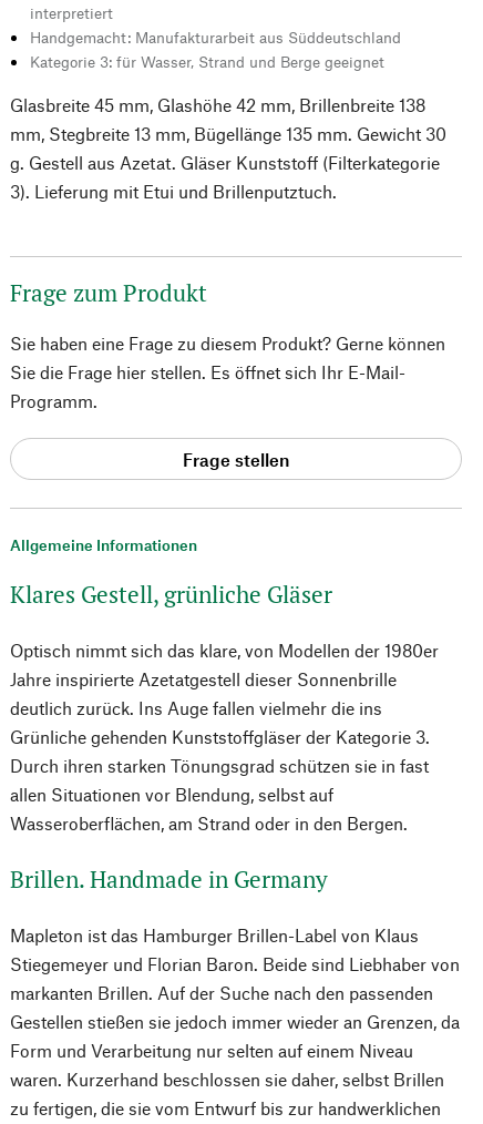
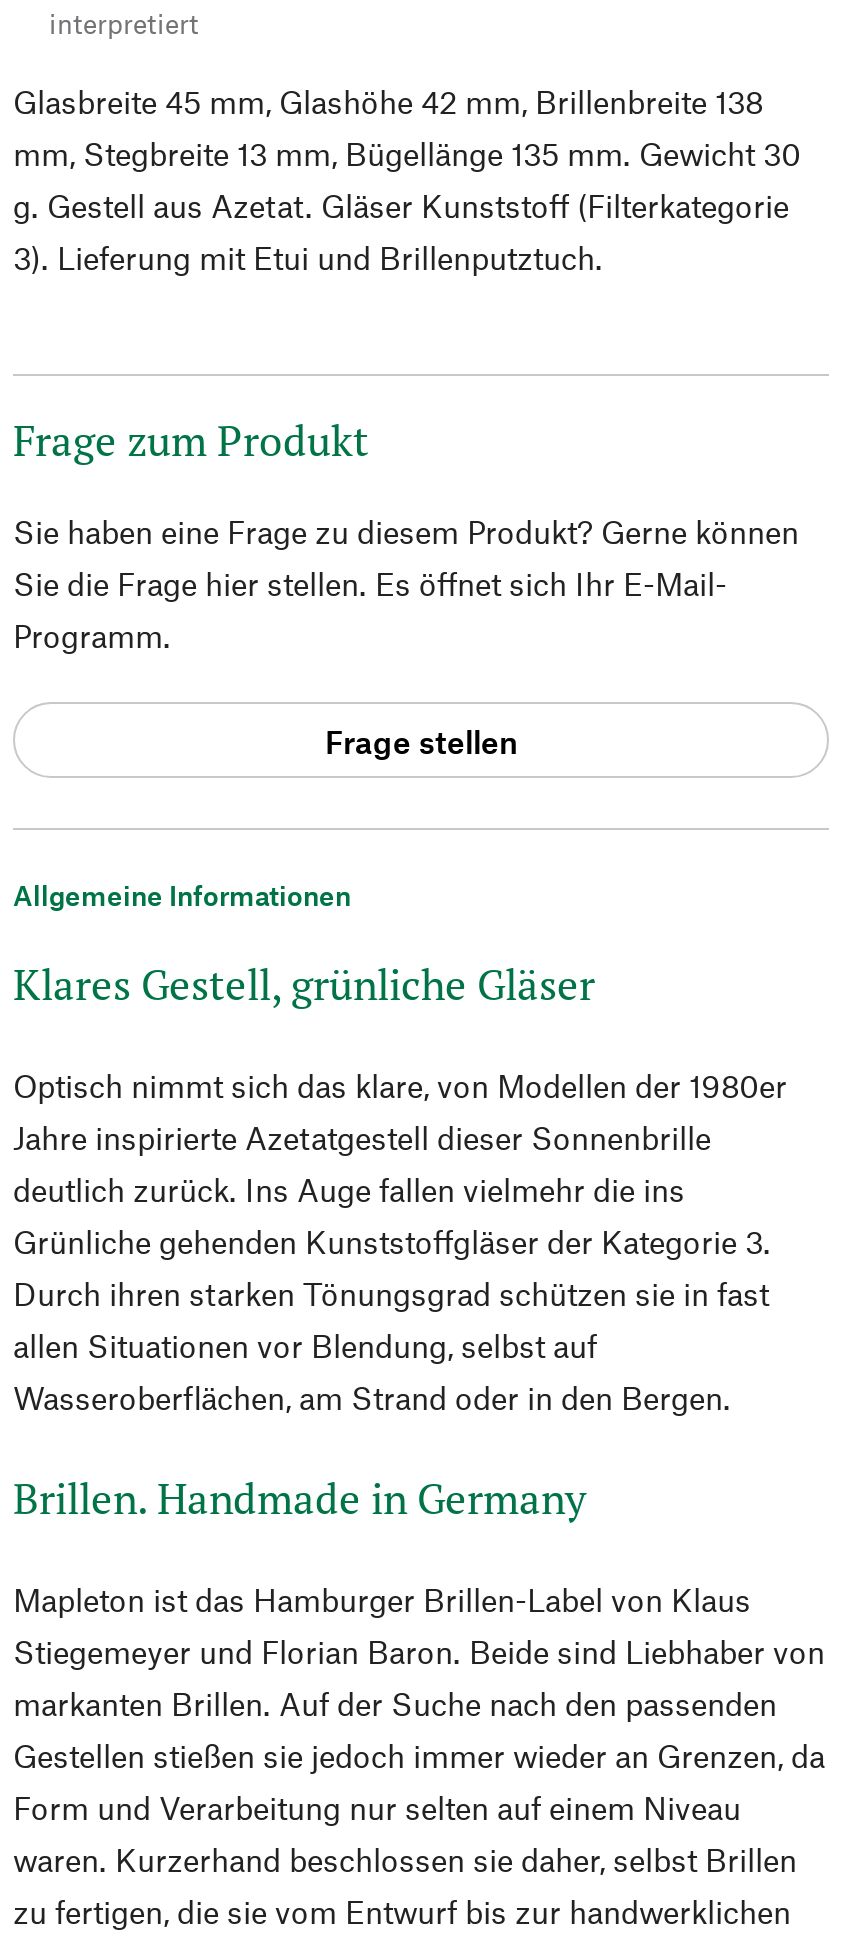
- Handgemacht: Manufakturarbeit aus Süddeutschland
- Kategorie 3: für Wasser, Strand und Berge geeignet
